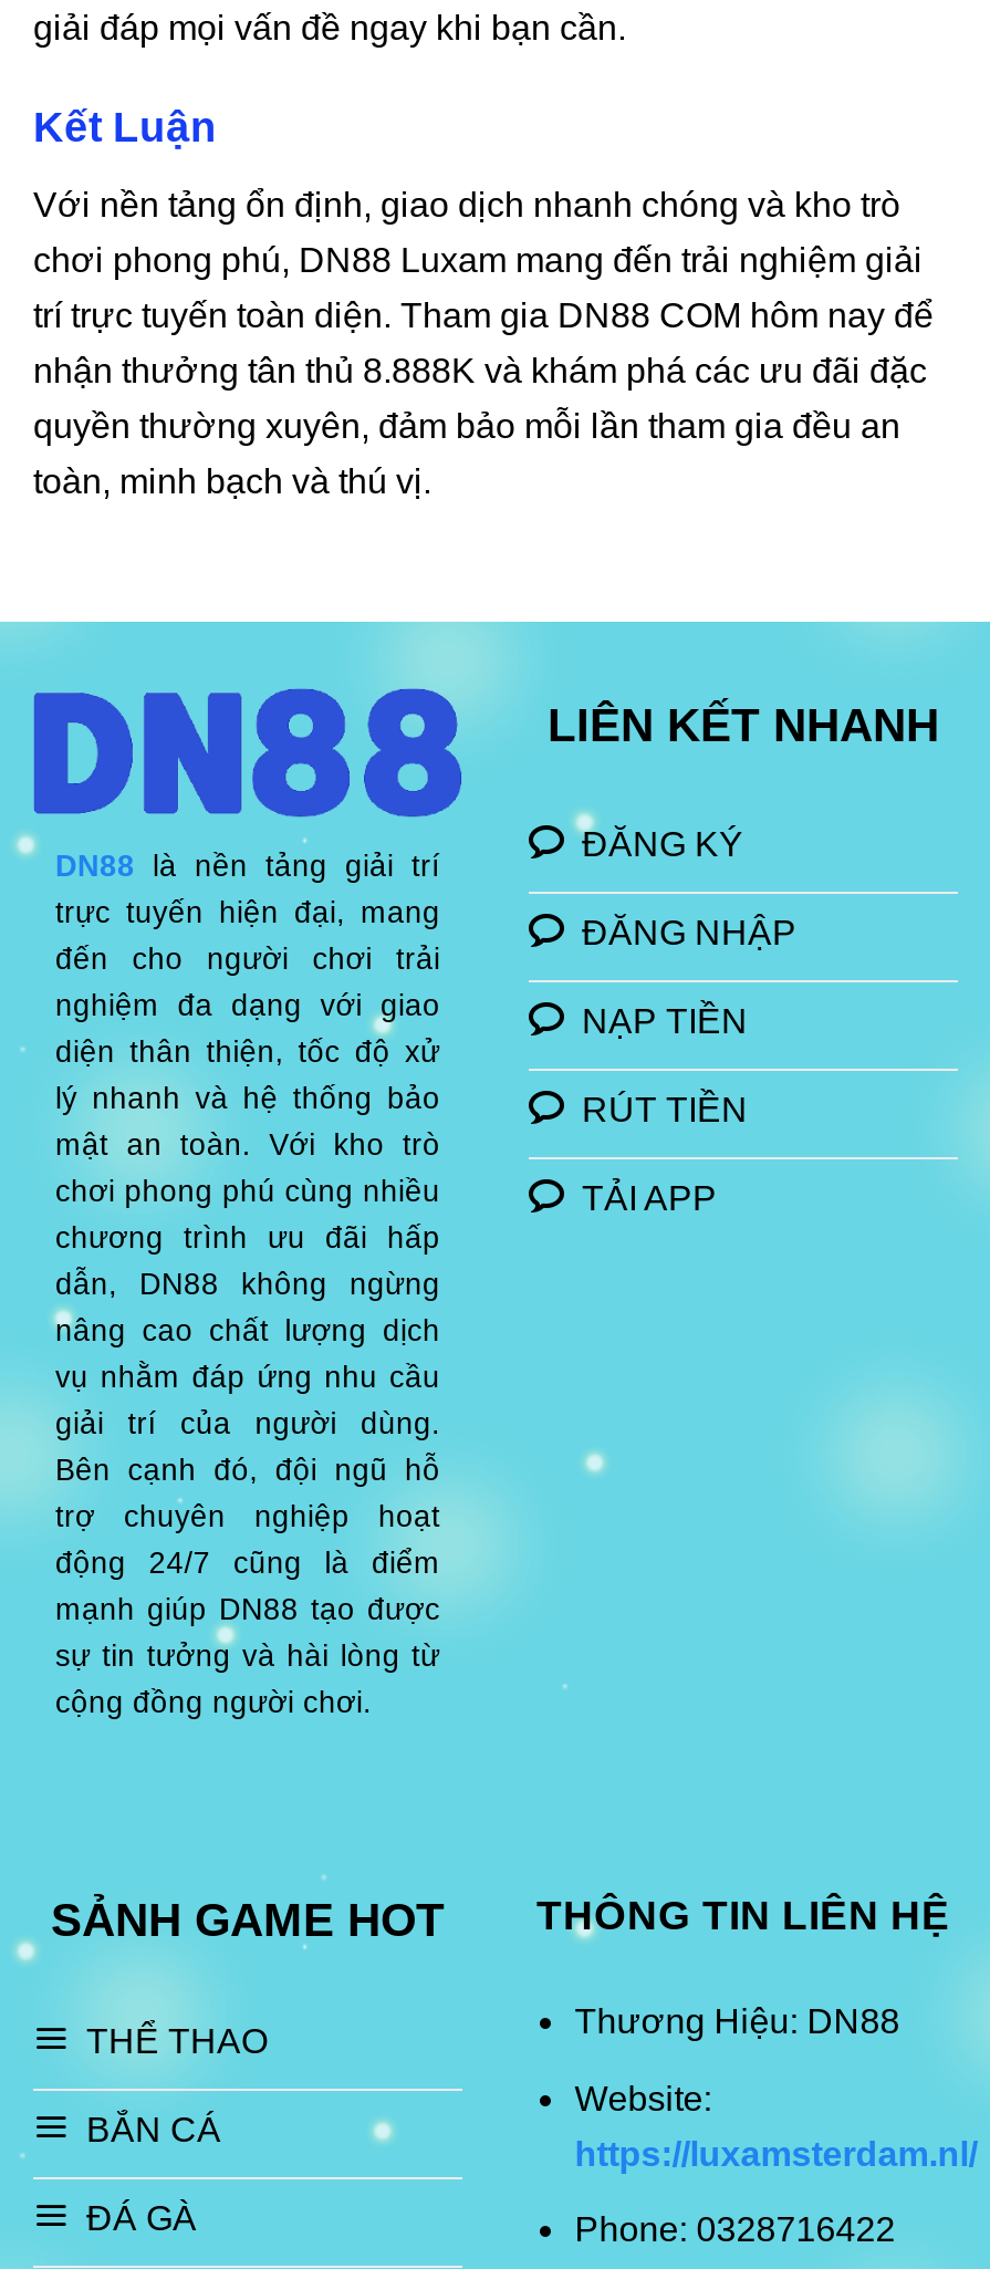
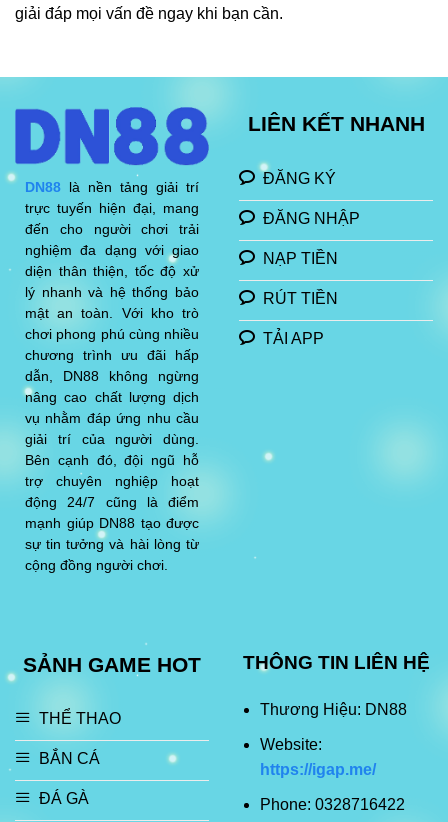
- Kết Luận
- Với nền tảng ổn định, giao dịch nhanh chóng và kho trò
- chơi phong phú, DN88 Luxam mang đến trải nghiệm giải
- trí trực tuyến toàn diện. Tham gia DN88 COM hôm nay để
- nhận thưởng tân thủ 8.888K và khám phá các ưu đãi đặc
- quyền thường xuyên, đảm bảo mỗi lần tham gia đều an
- toàn, minh bạch và thú vị.

- https://luxamsterdam.nl/
+ https://igap.me/
